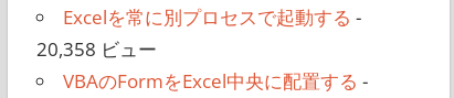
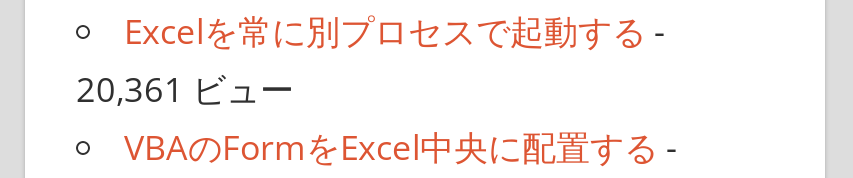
- 20,358 ビュー
+ 20,361 ビュー
